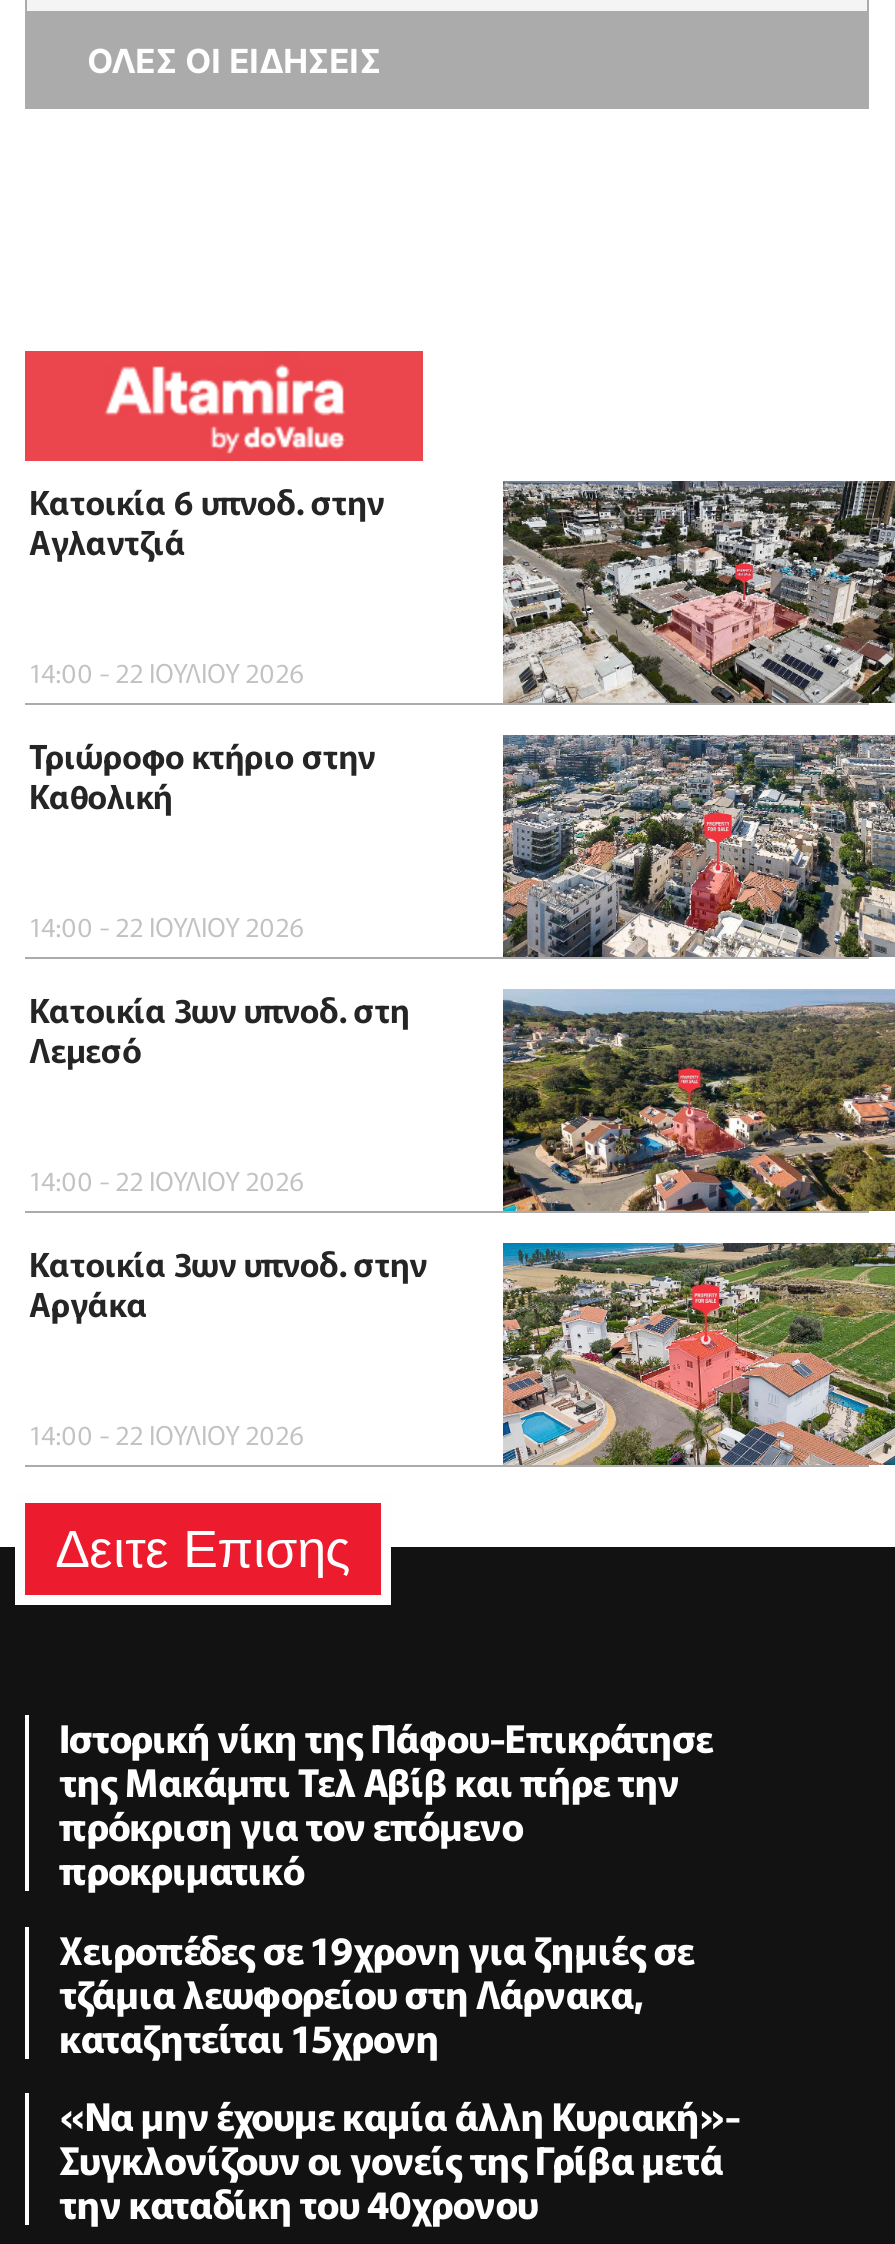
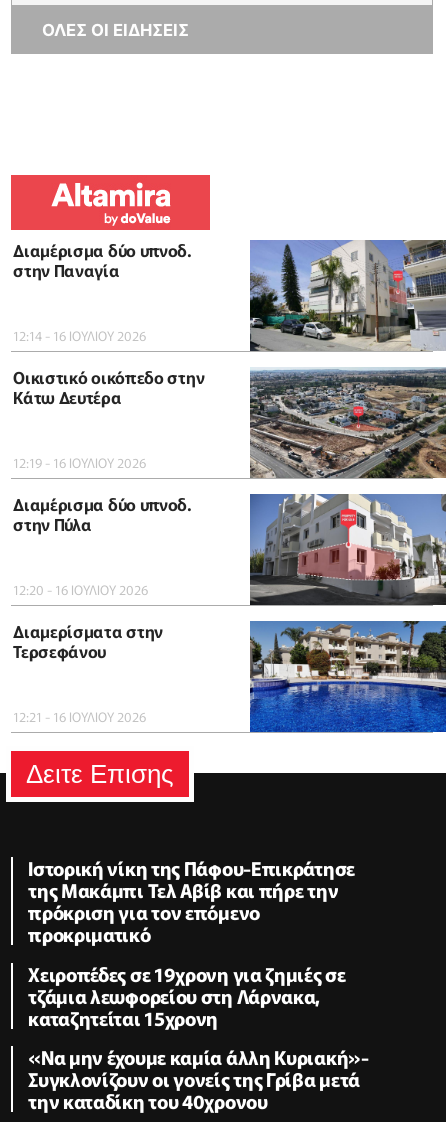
- Κατοικία 6 υπνοδ. στην
- Αγλαντζιά
+ Διαμέρισμα δύο υπνοδ.
+ στην Παναγία

- [image]
+ [image]

- 14:00 - 22 ΙΟΥΛΙΟΥ 2026
+ 12:14 - 16 ΙΟΥΛΙΟΥ 2026

- Τριώροφο κτήριο στην
- Καθολική
+ Οικιστικό οικόπεδο στην
+ Κάτω Δευτέρα

- [image]
+ [image]

- 14:00 - 22 ΙΟΥΛΙΟΥ 2026
+ 12:19 - 16 ΙΟΥΛΙΟΥ 2026

- Κατοικία 3ων υπνοδ. στη
- Λεμεσό
+ Διαμέρισμα δύο υπνοδ.
+ στην Πύλα

- [image]
+ [image]

- 14:00 - 22 ΙΟΥΛΙΟΥ 2026
+ 12:20 - 16 ΙΟΥΛΙΟΥ 2026

- Κατοικία 3ων υπνοδ. στην
- Αργάκα
+ Διαμερίσματα στην
+ Τερσεφάνου

- [image]
+ [image]

- 14:00 - 22 ΙΟΥΛΙΟΥ 2026
+ 12:21 - 16 ΙΟΥΛΙΟΥ 2026
